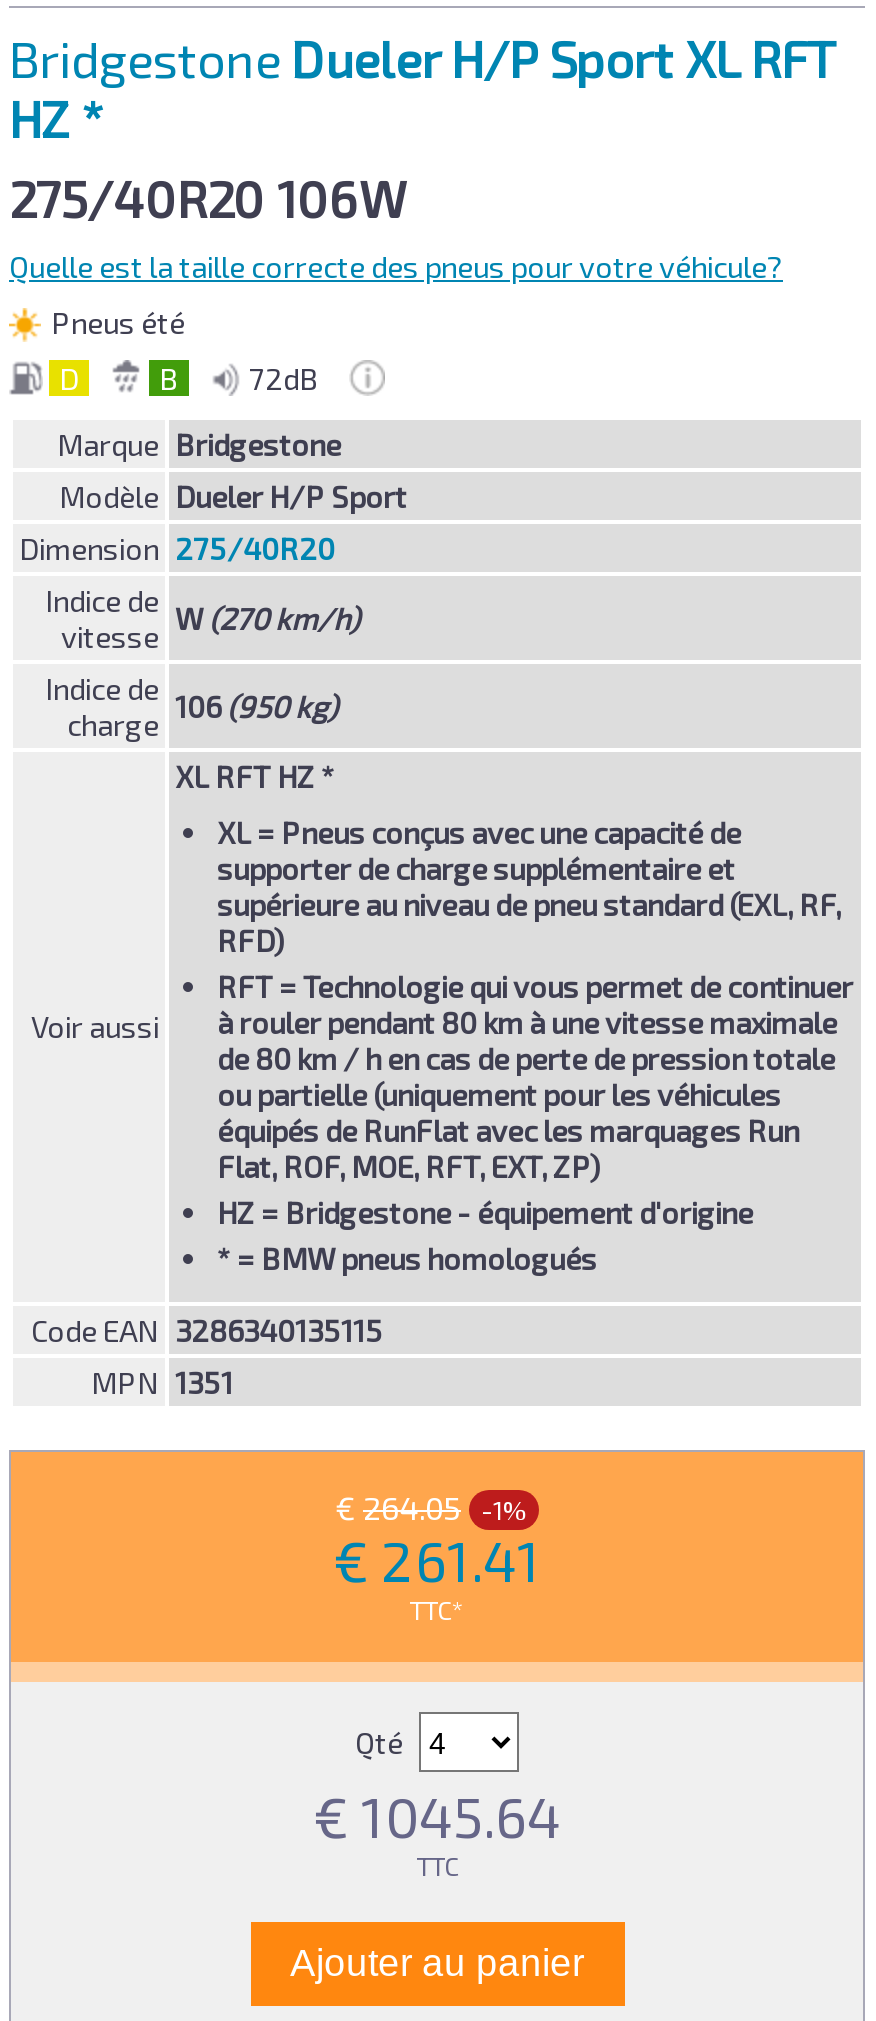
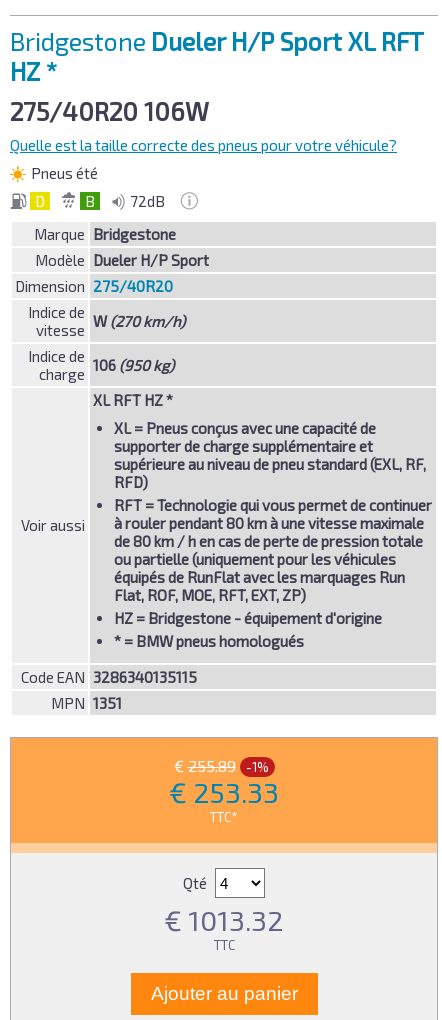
- € 264.05 -1%
+ € 255.89 -1%

- € 261.41
+ € 253.33

- € 1045.64
+ € 1013.32
